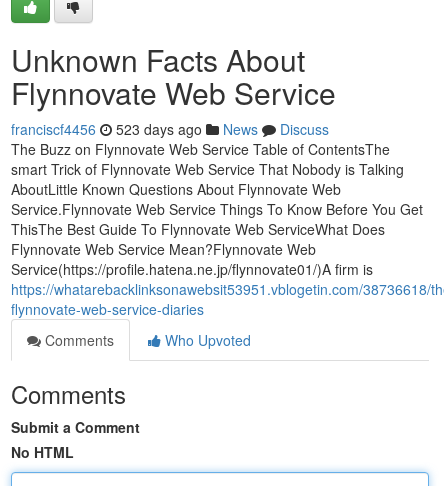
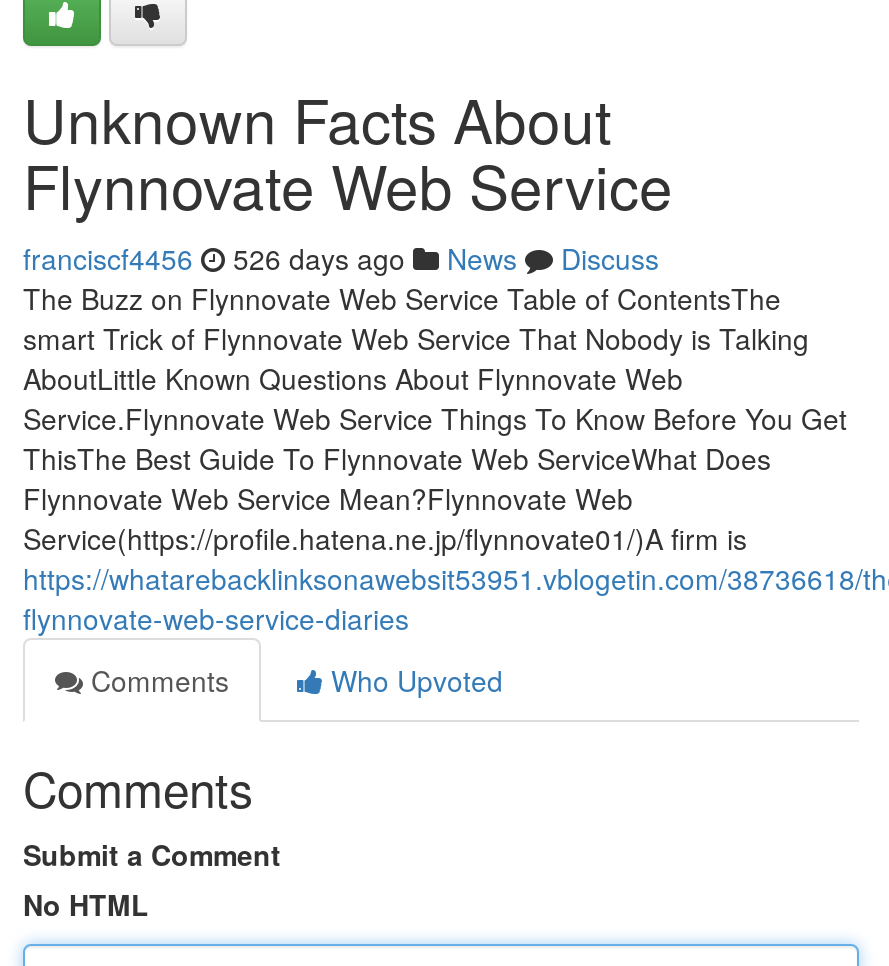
- franciscf4456 523 days ago News Discuss
+ franciscf4456 526 days ago News Discuss
